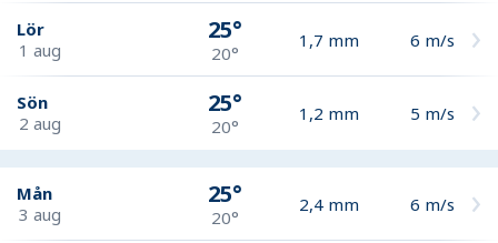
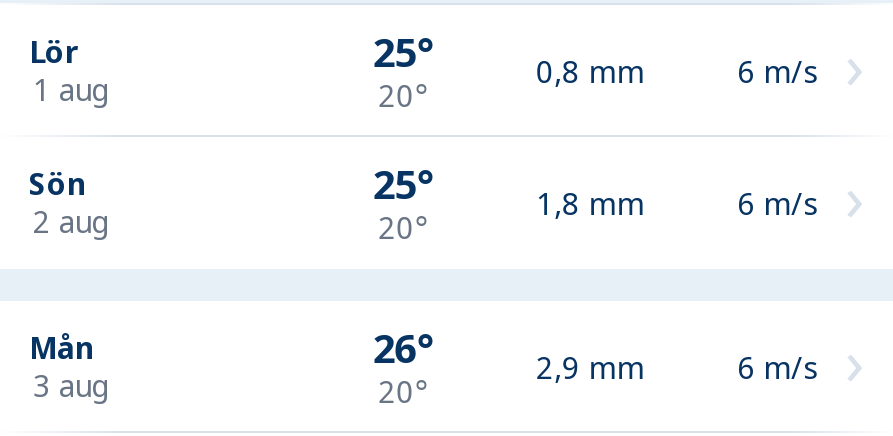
- 1,7 mm
+ 0,8 mm

- 1,2 mm
+ 1,8 mm

- 5 m/s
+ 6 m/s

- 25°
+ 26°

- 2,4 mm
+ 2,9 mm
